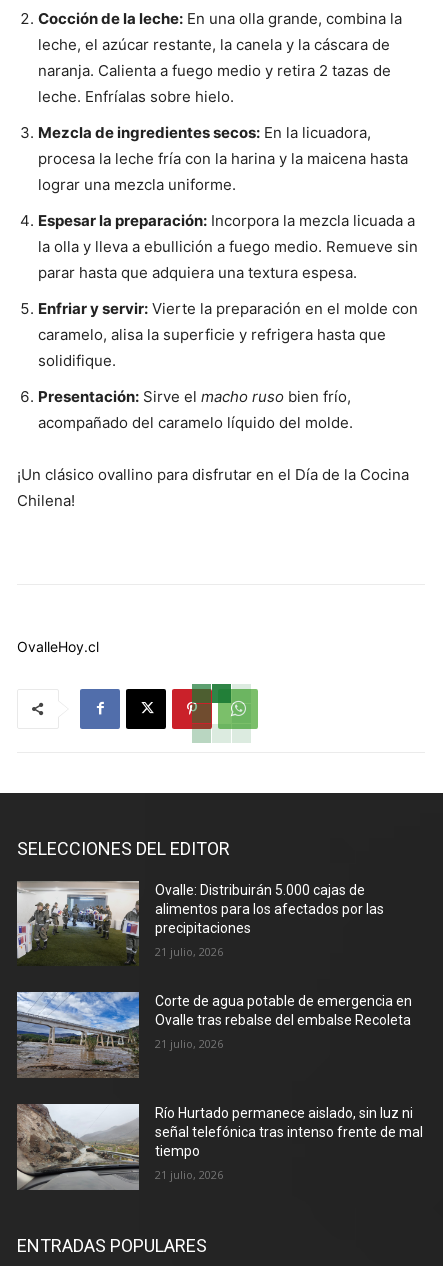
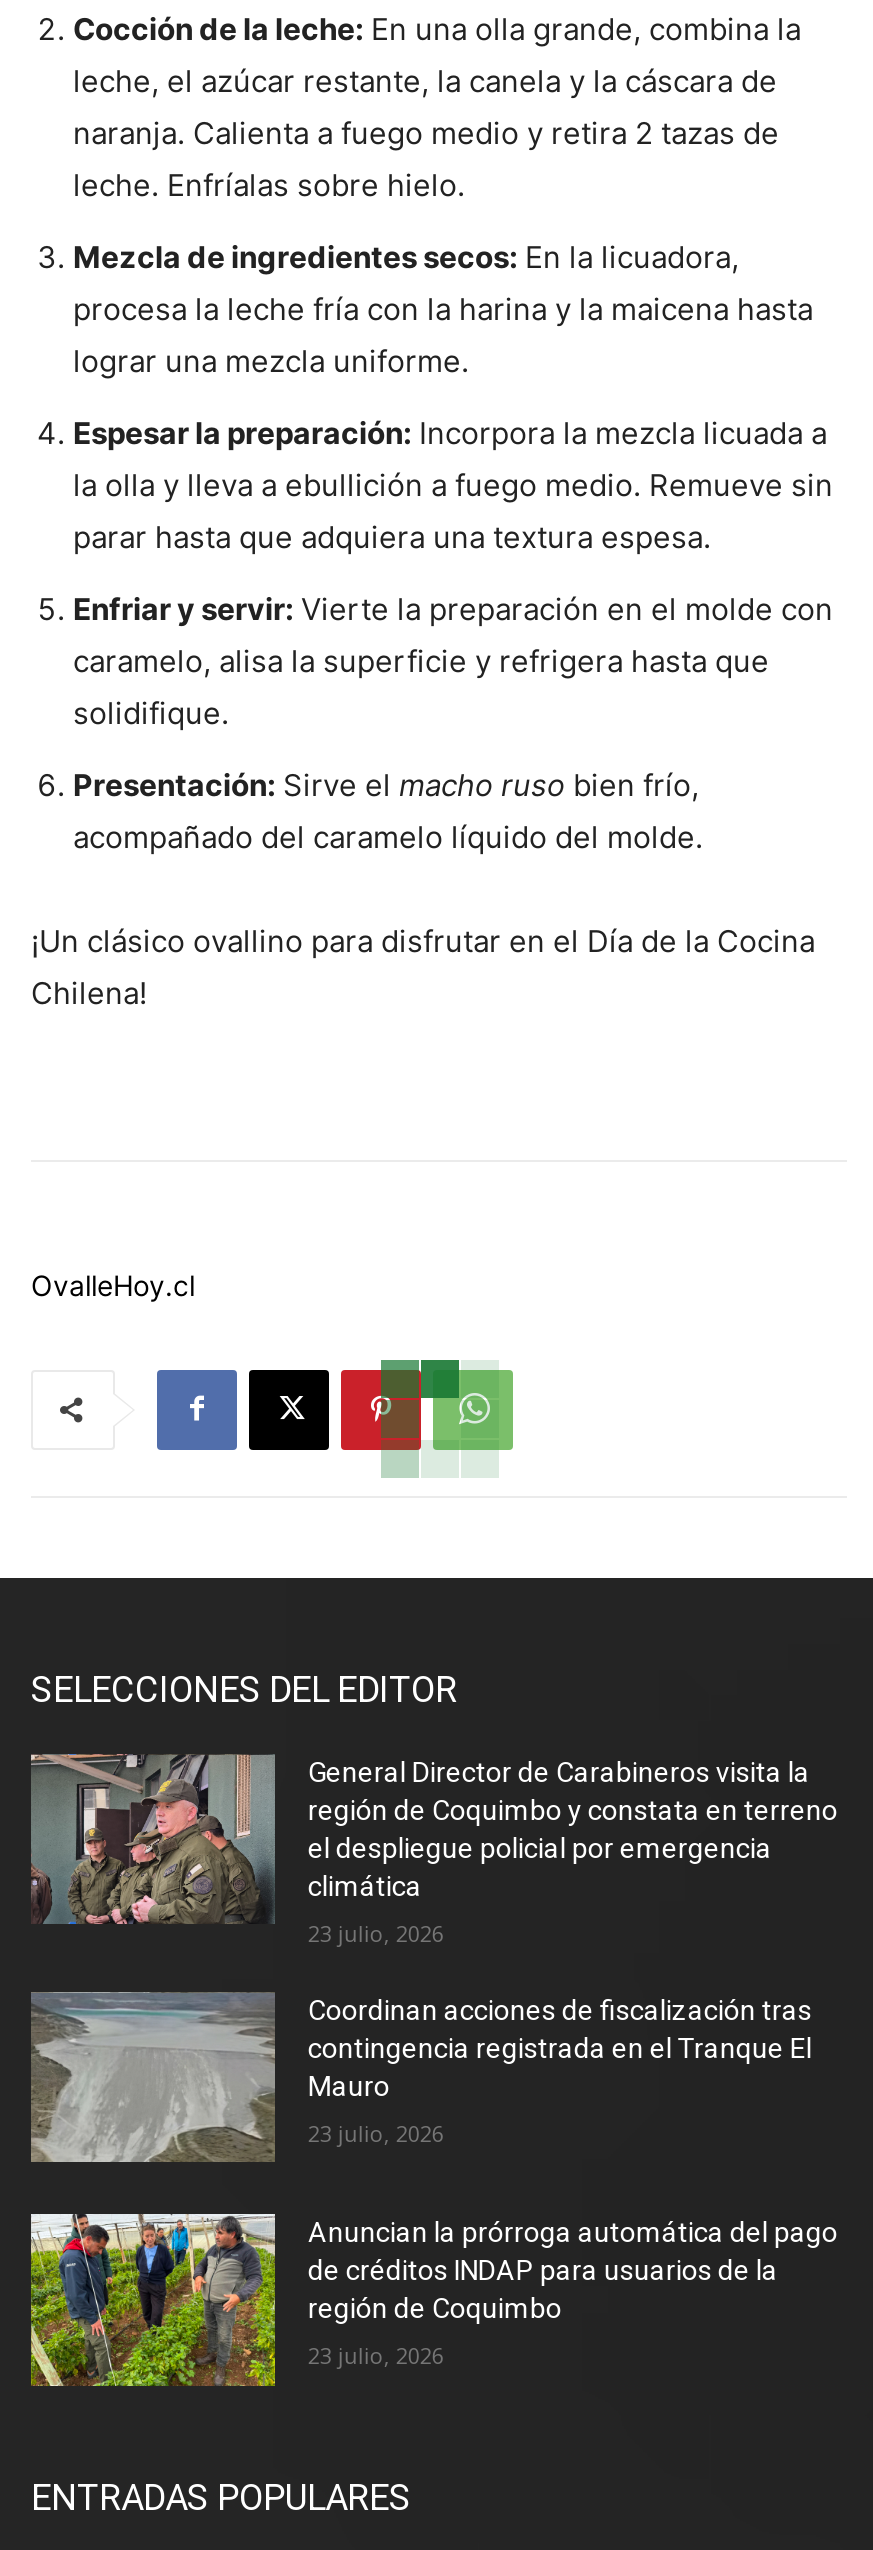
- [image]
- Ovalle: Distribuirán 5.000 cajas de
- alimentos para los afectados por las
- precipitaciones
+ [image]
+ General Director de Carabineros visita la
+ región de Coquimbo y constata en terreno
+ el despliegue policial por emergencia
+ climática

- 21 julio, 2026
+ 23 julio, 2026

- [image]
- Corte de agua potable de emergencia en
- Ovalle tras rebalse del embalse Recoleta
+ [image]
+ Coordinan acciones de fiscalización tras
+ contingencia registrada en el Tranque El
+ Mauro

- 21 julio, 2026
+ 23 julio, 2026

- [image]
- Río Hurtado permanece aislado, sin luz ni
- señal telefónica tras intenso frente de mal
- tiempo
+ [image]
+ Anuncian la prórroga automática del pago
+ de créditos INDAP para usuarios de la
+ región de Coquimbo

- 21 julio, 2026
+ 23 julio, 2026
